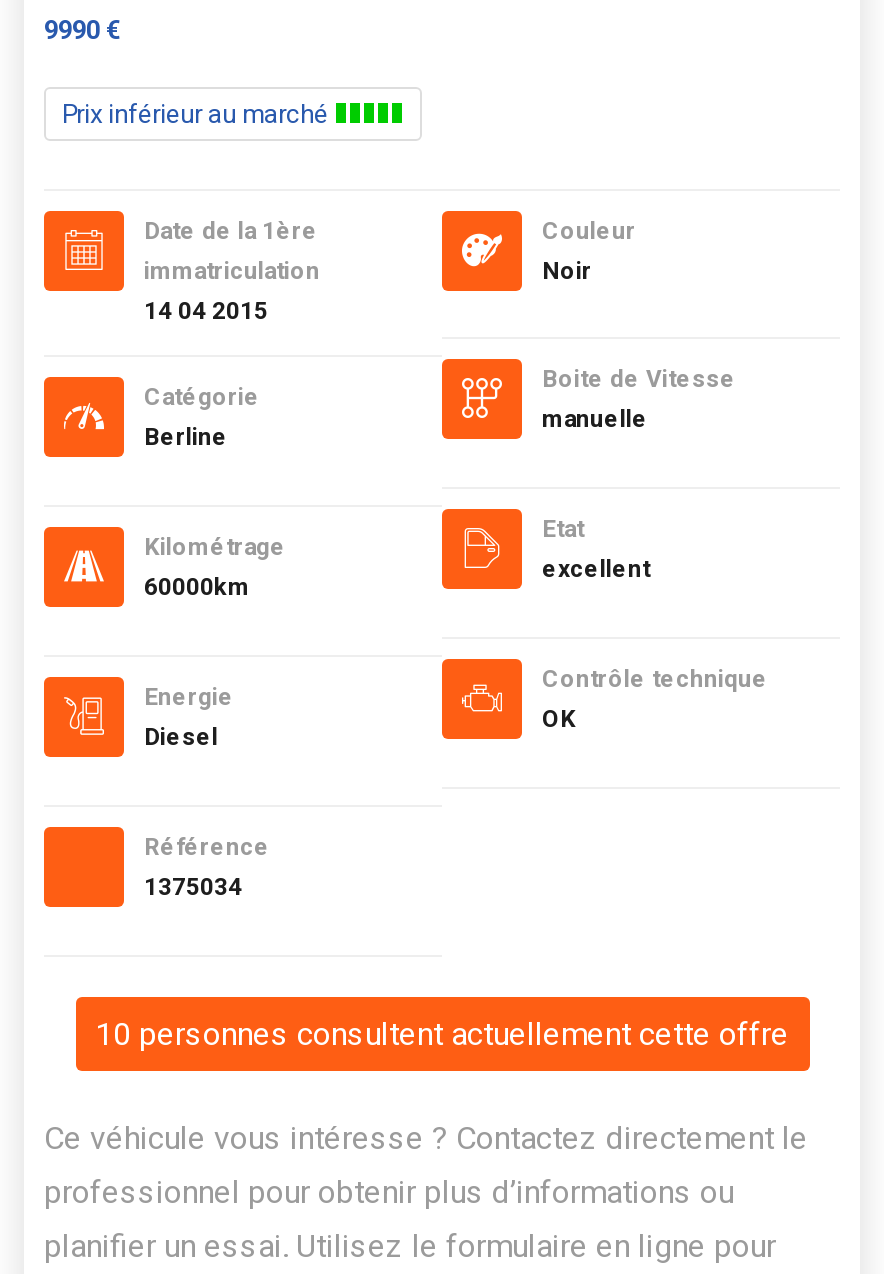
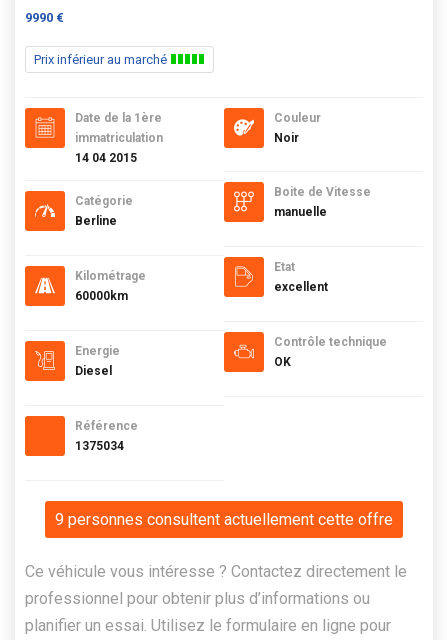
- 10 personnes consultent actuellement cette offre
+ 9 personnes consultent actuellement cette offre
